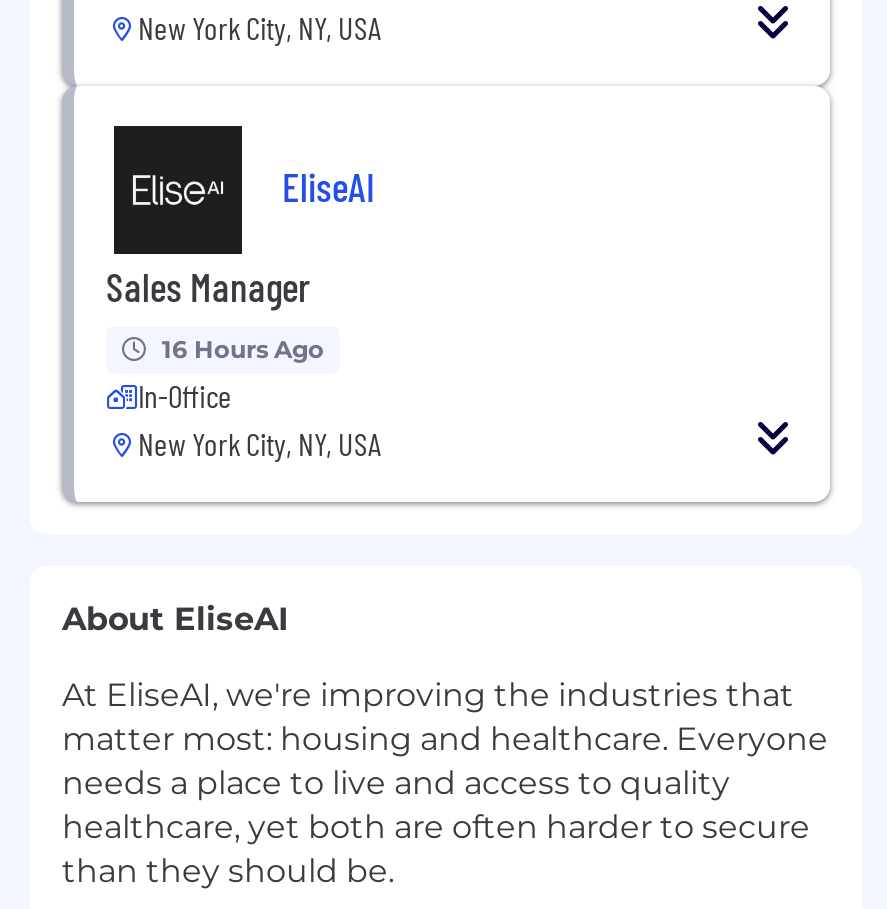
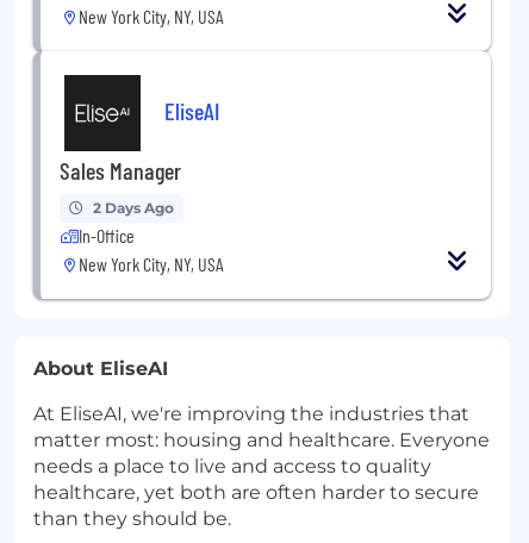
- 16 Hours Ago
+ 2 Days Ago
